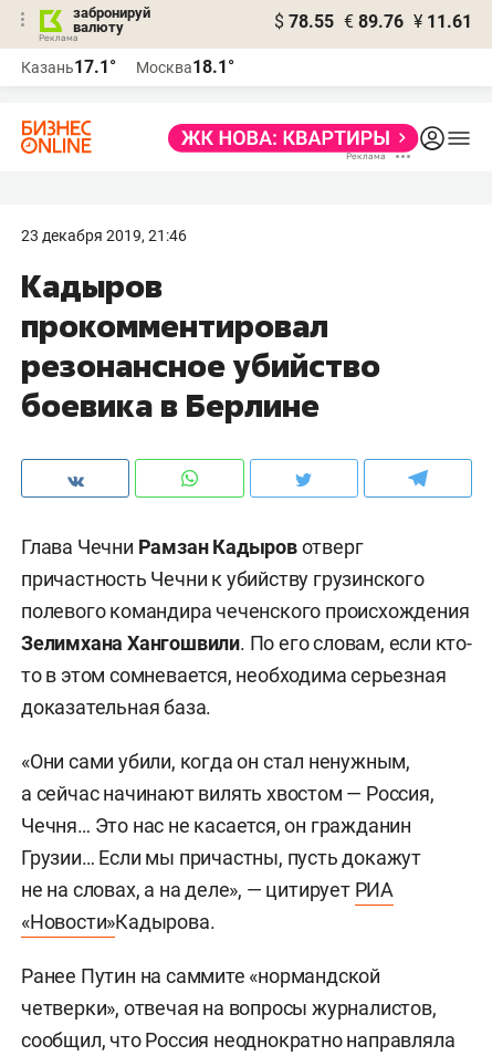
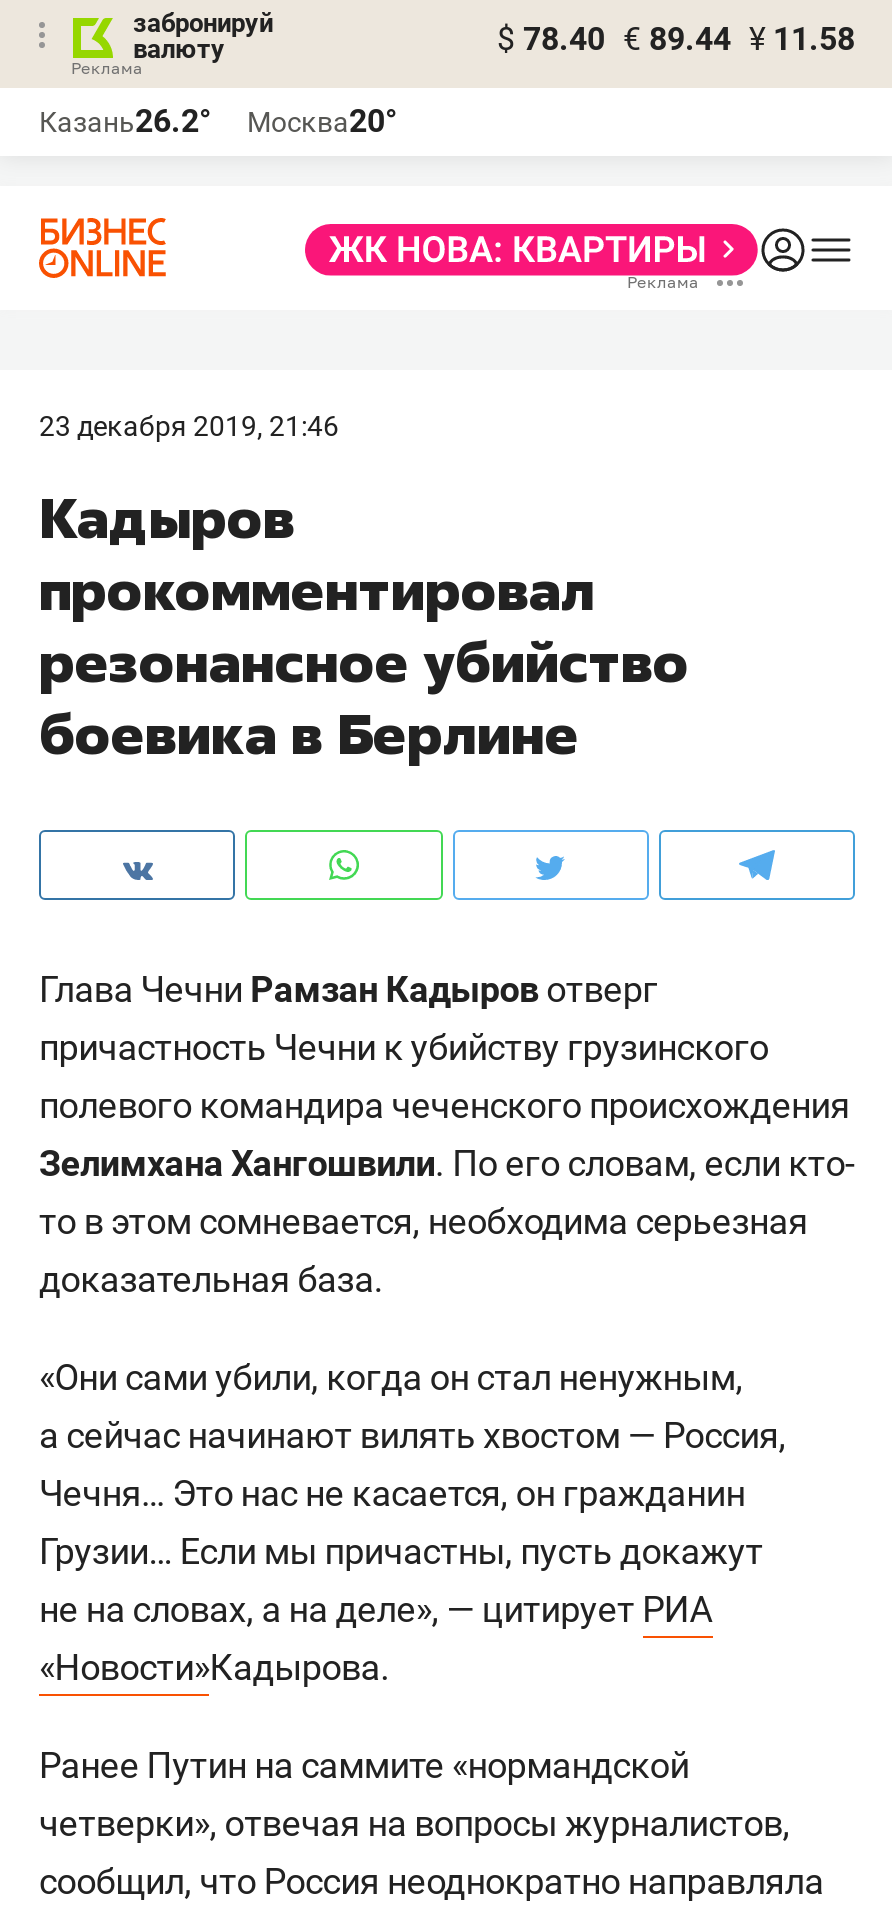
- $ 78.55 € 89.76 ¥ 11.61
+ $ 78.40 € 89.44 ¥ 11.58

- Казань17.1°
+ Казань26.2°

- Москва18.1°
+ Москва20°
